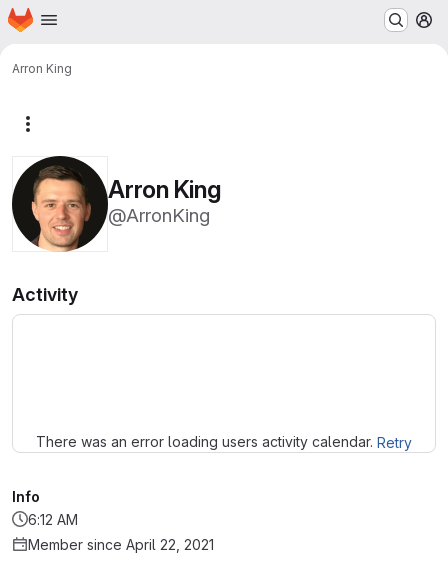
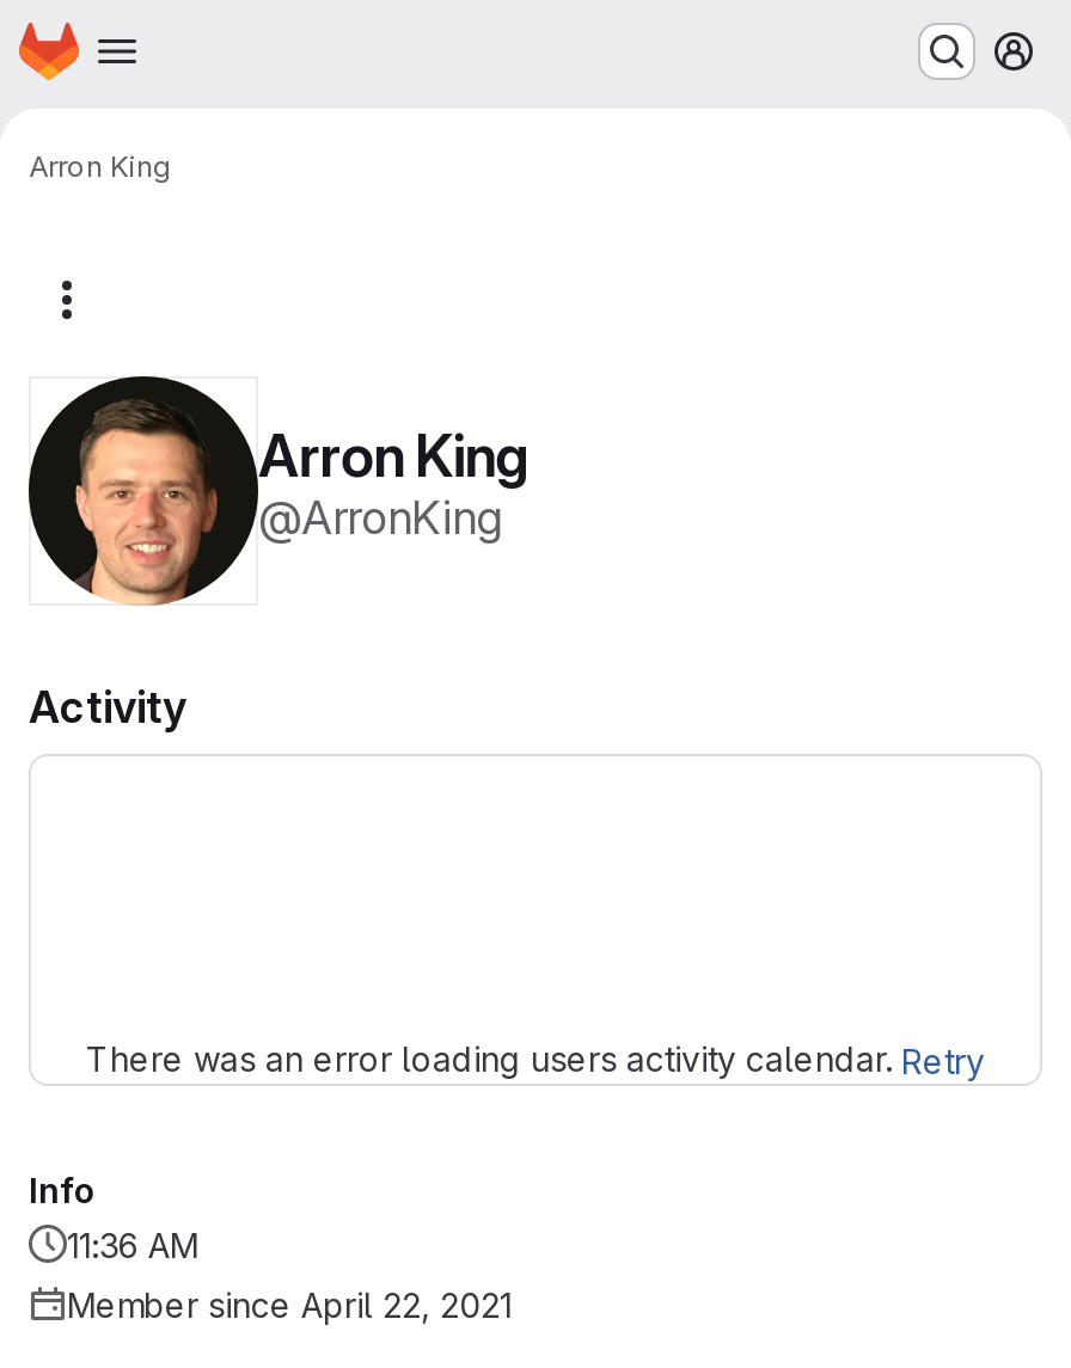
- 6:12 AM
+ 11:36 AM
